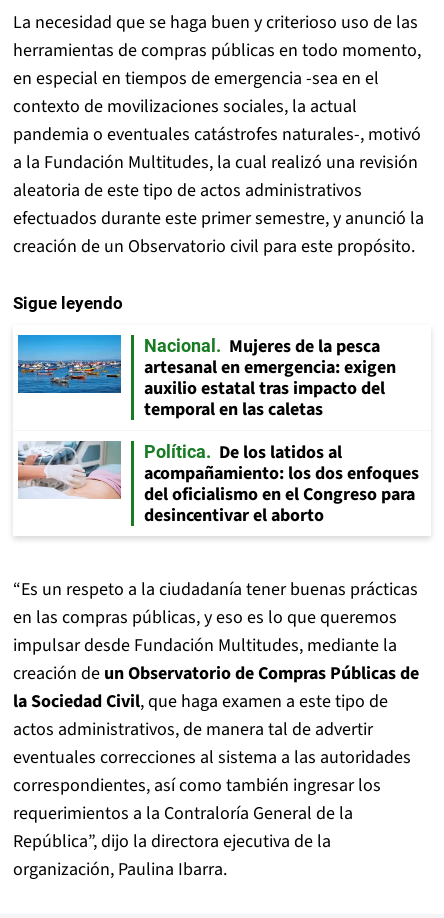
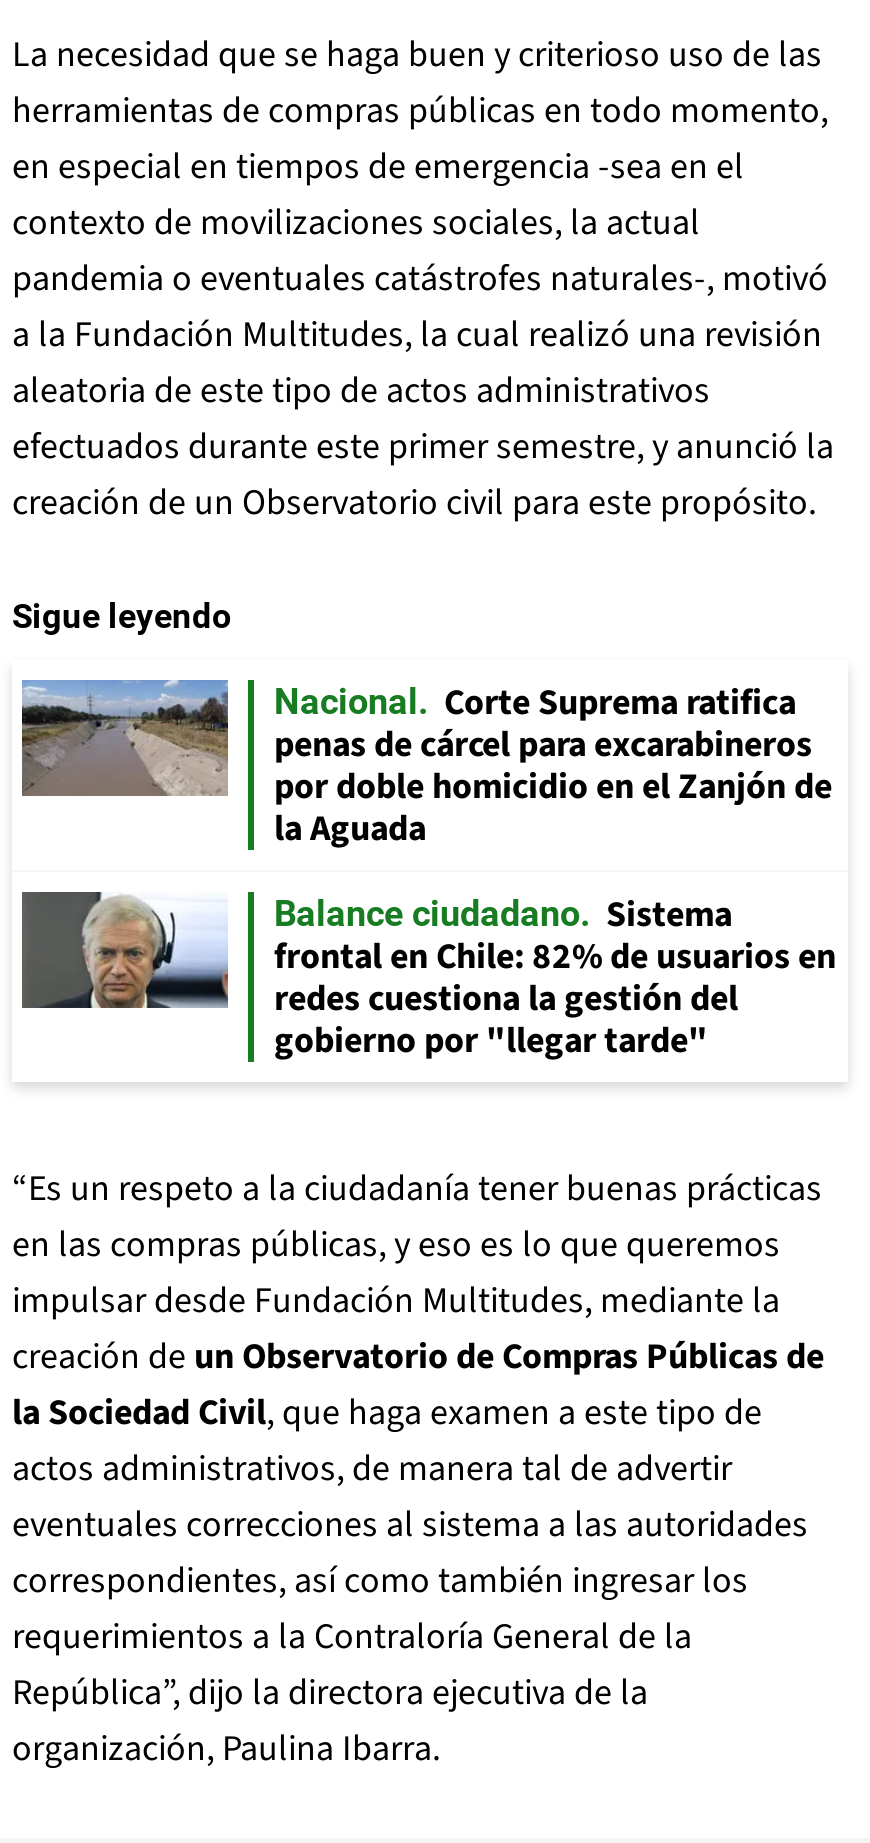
- [image]
- Mujeres de la pesca
- artesanal en emergencia: exigen
- auxilio estatal tras impacto del
- temporal en las caletas
+ [image]
+ Corte Suprema ratifica
+ penas de cárcel para excarabineros
+ por doble homicidio en el Zanjón de
+ la Aguada

- [image]
- Política
- De los latidos al
- acompañamiento: los dos enfoques
- del oficialismo en el Congreso para
- desincentivar el aborto
+ [image]
+ Balance ciudadano
+ Sistema
+ frontal en Chile: 82% de usuarios en
+ redes cuestiona la gestión del
+ gobierno por "llegar tarde"
